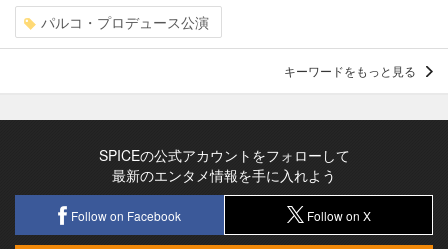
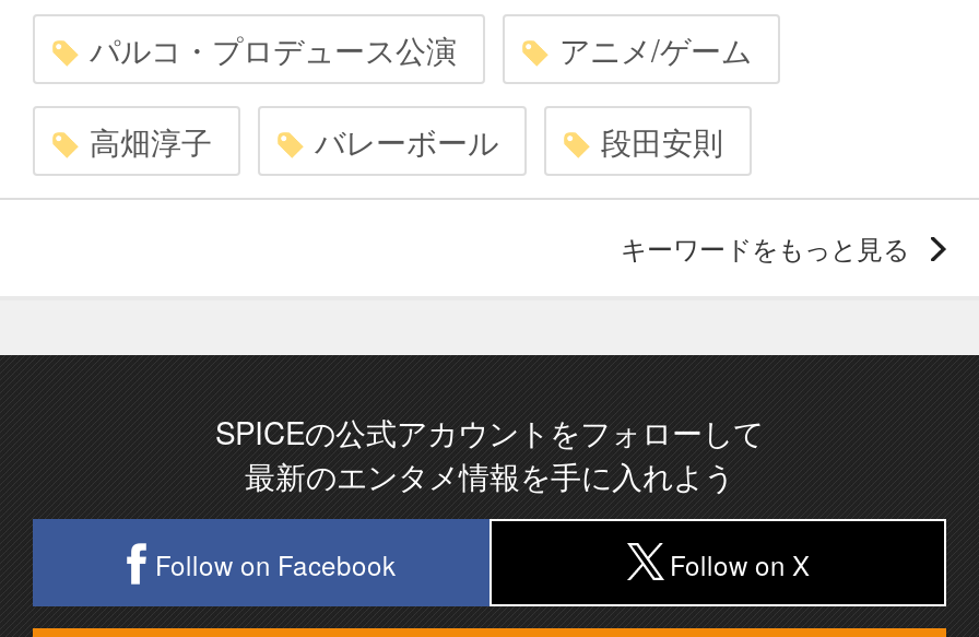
+ アニメ/ゲーム
+ 高畑淳子
+ バレーボール
+ 段田安則
